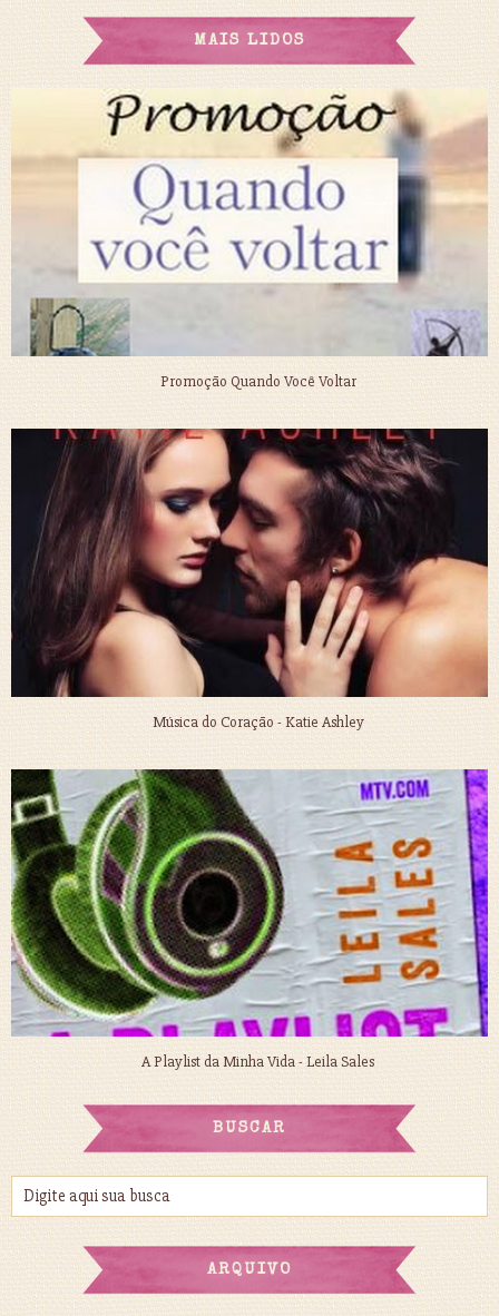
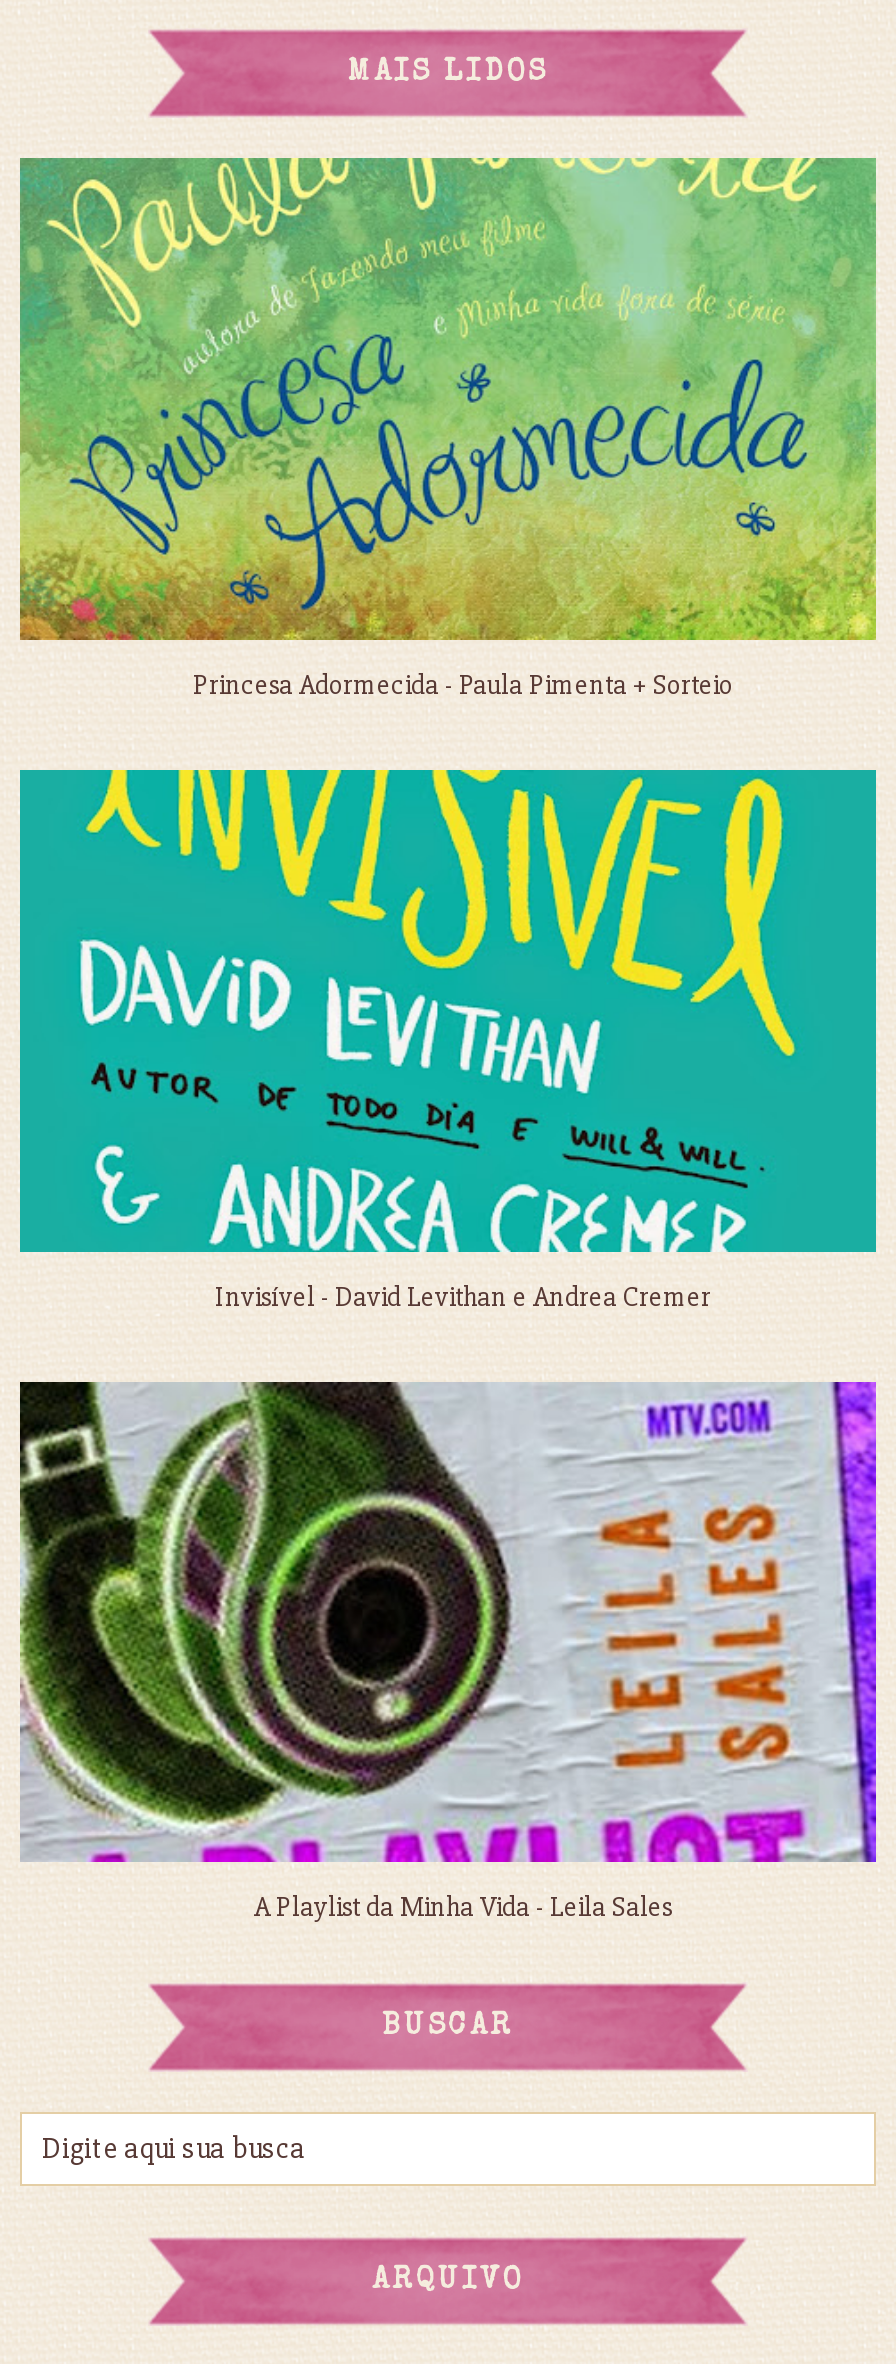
- [image]
- Promoção Quando Você Voltar
+ [image]
+ Princesa Adormecida - Paula Pimenta + Sorteio

- [image]
- Música do Coração - Katie Ashley
+ [image]
+ Invisível - David Levithan e Andrea Cremer
